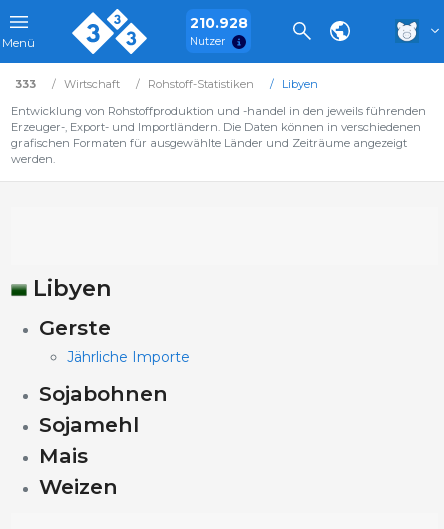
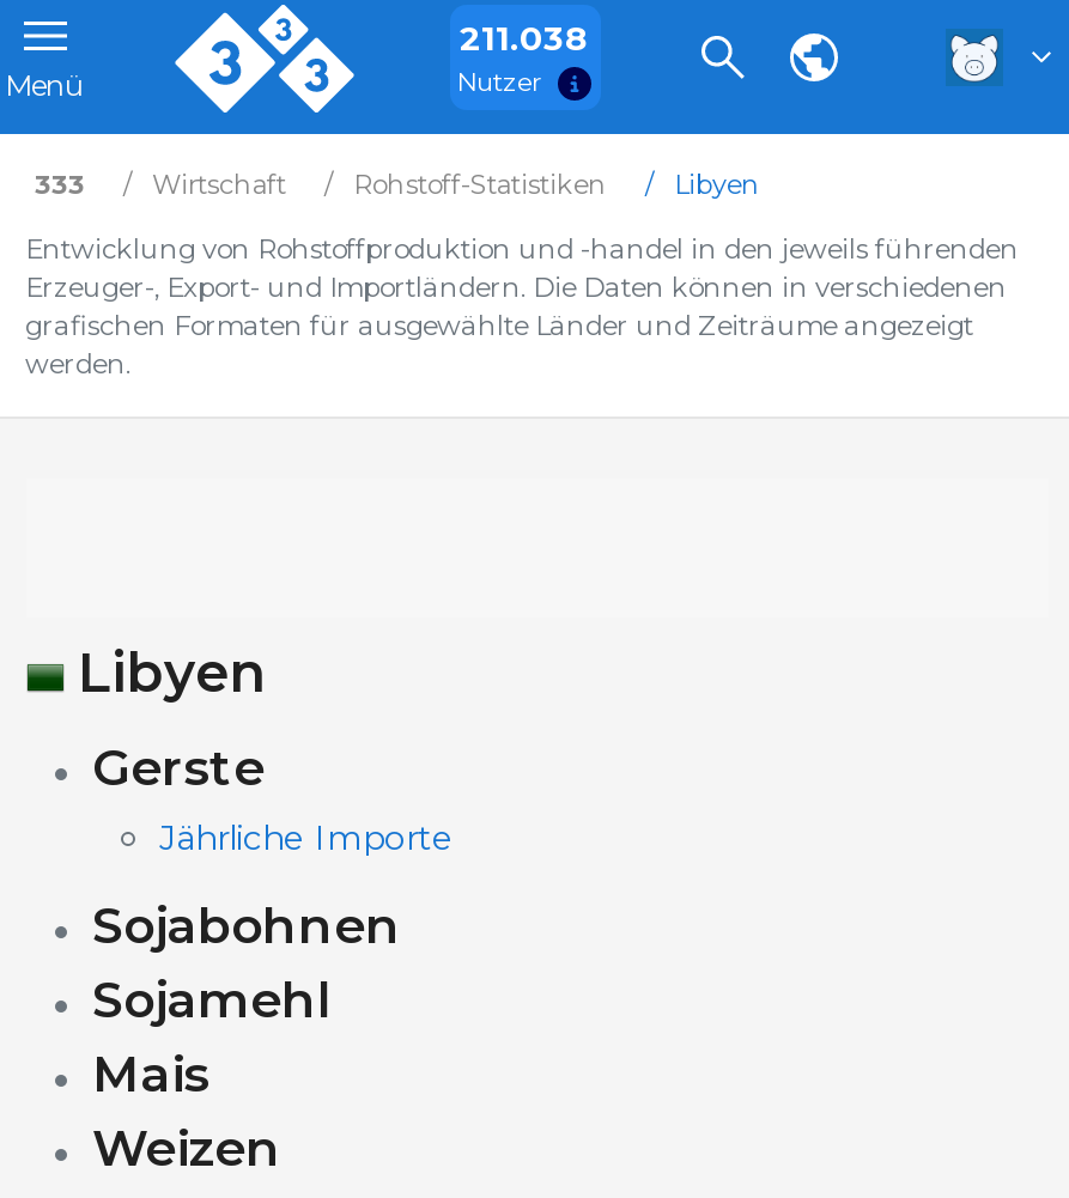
- 210.928
+ 211.038
